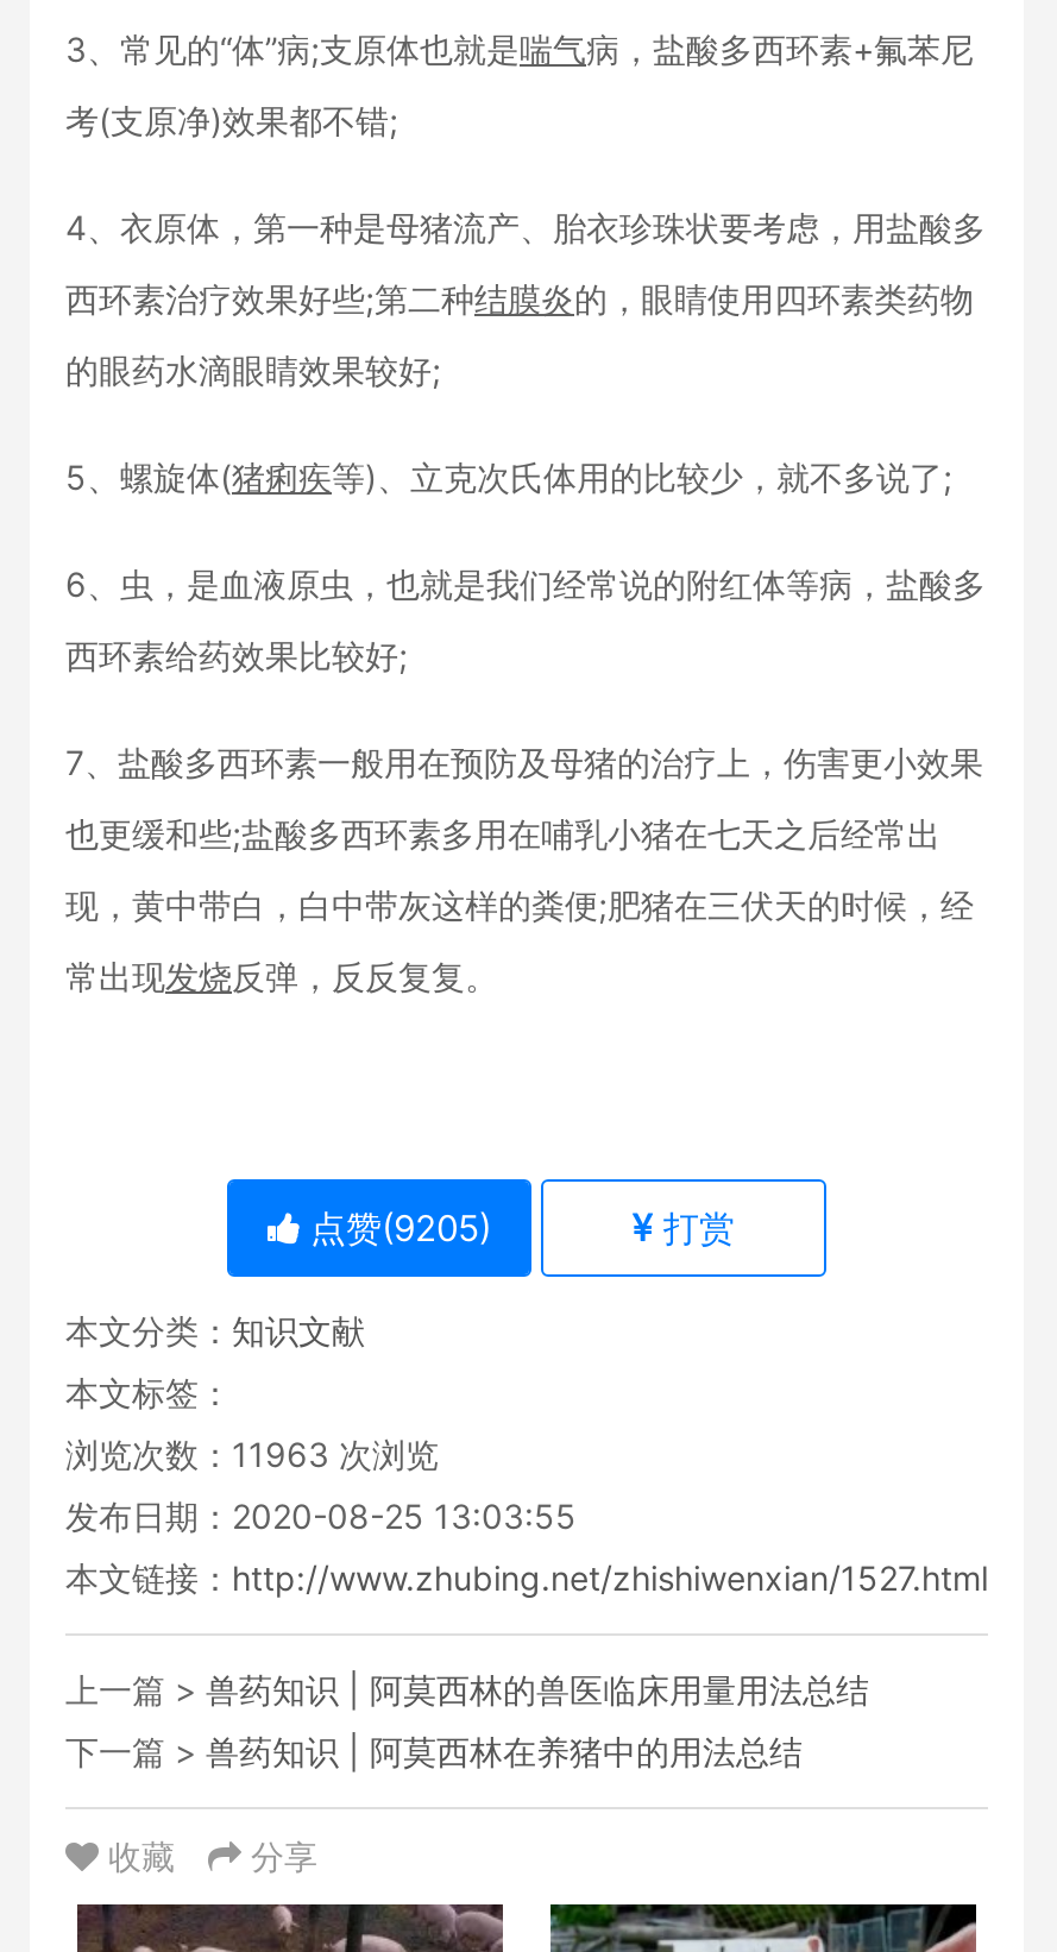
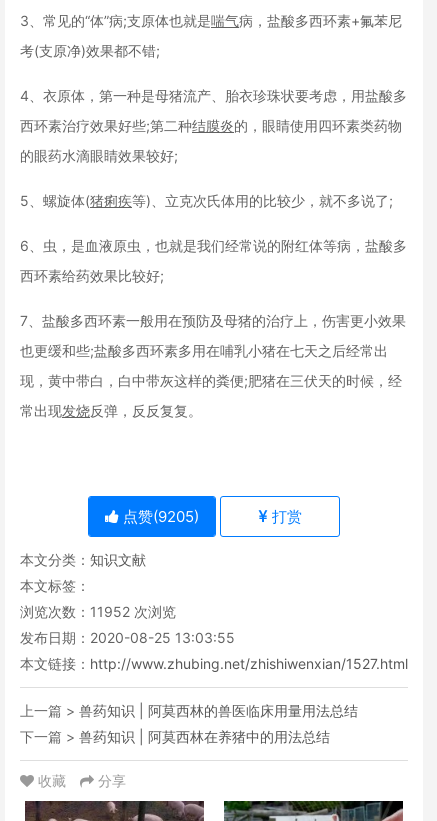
- 浏览次数：11963次浏览
+ 浏览次数：11952次浏览
